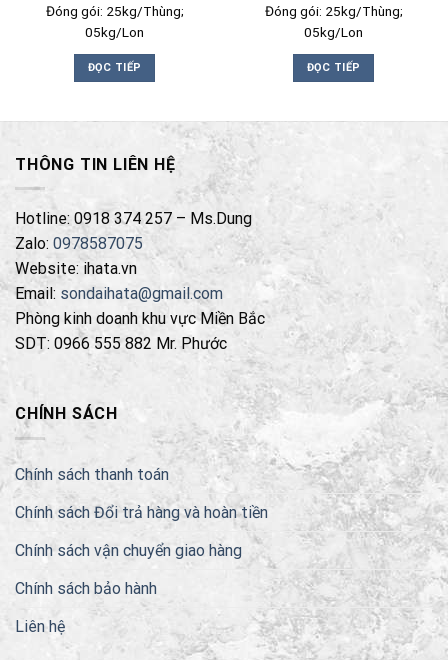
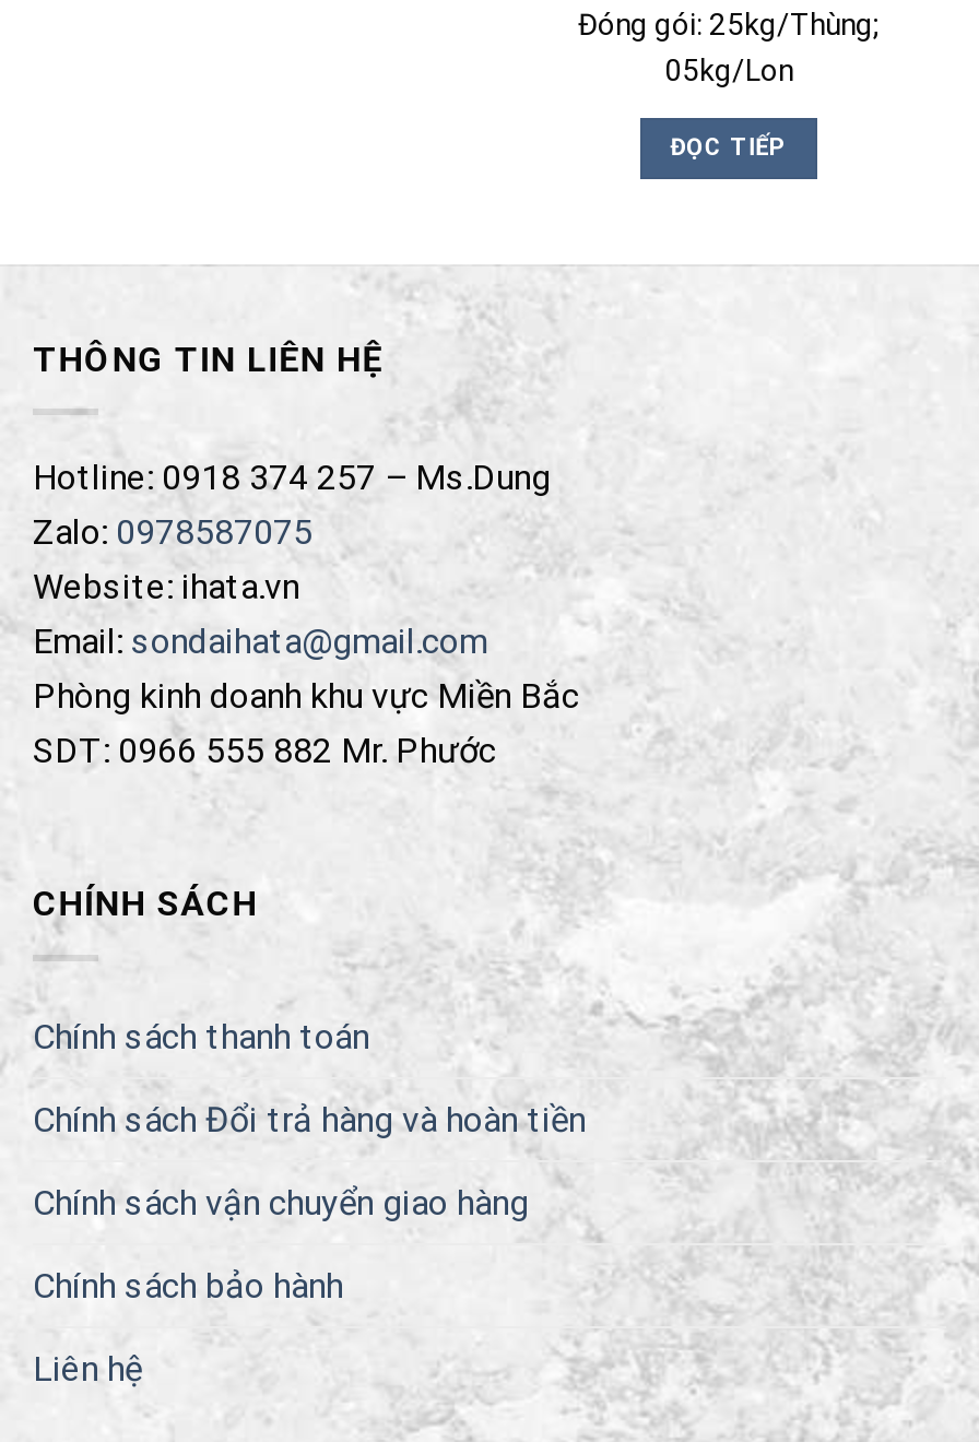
- Đóng gói: 25kg/Thùng;
- 05kg/Lon
- ĐỌC TIẾP
